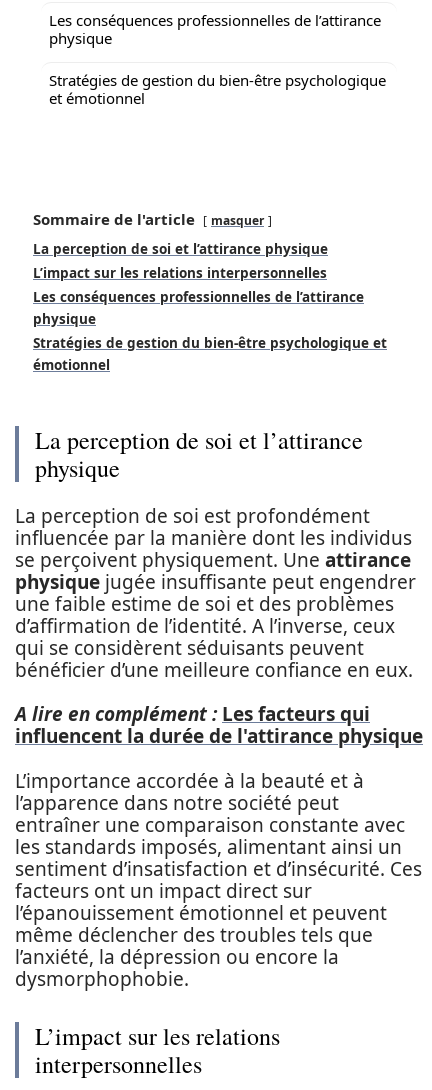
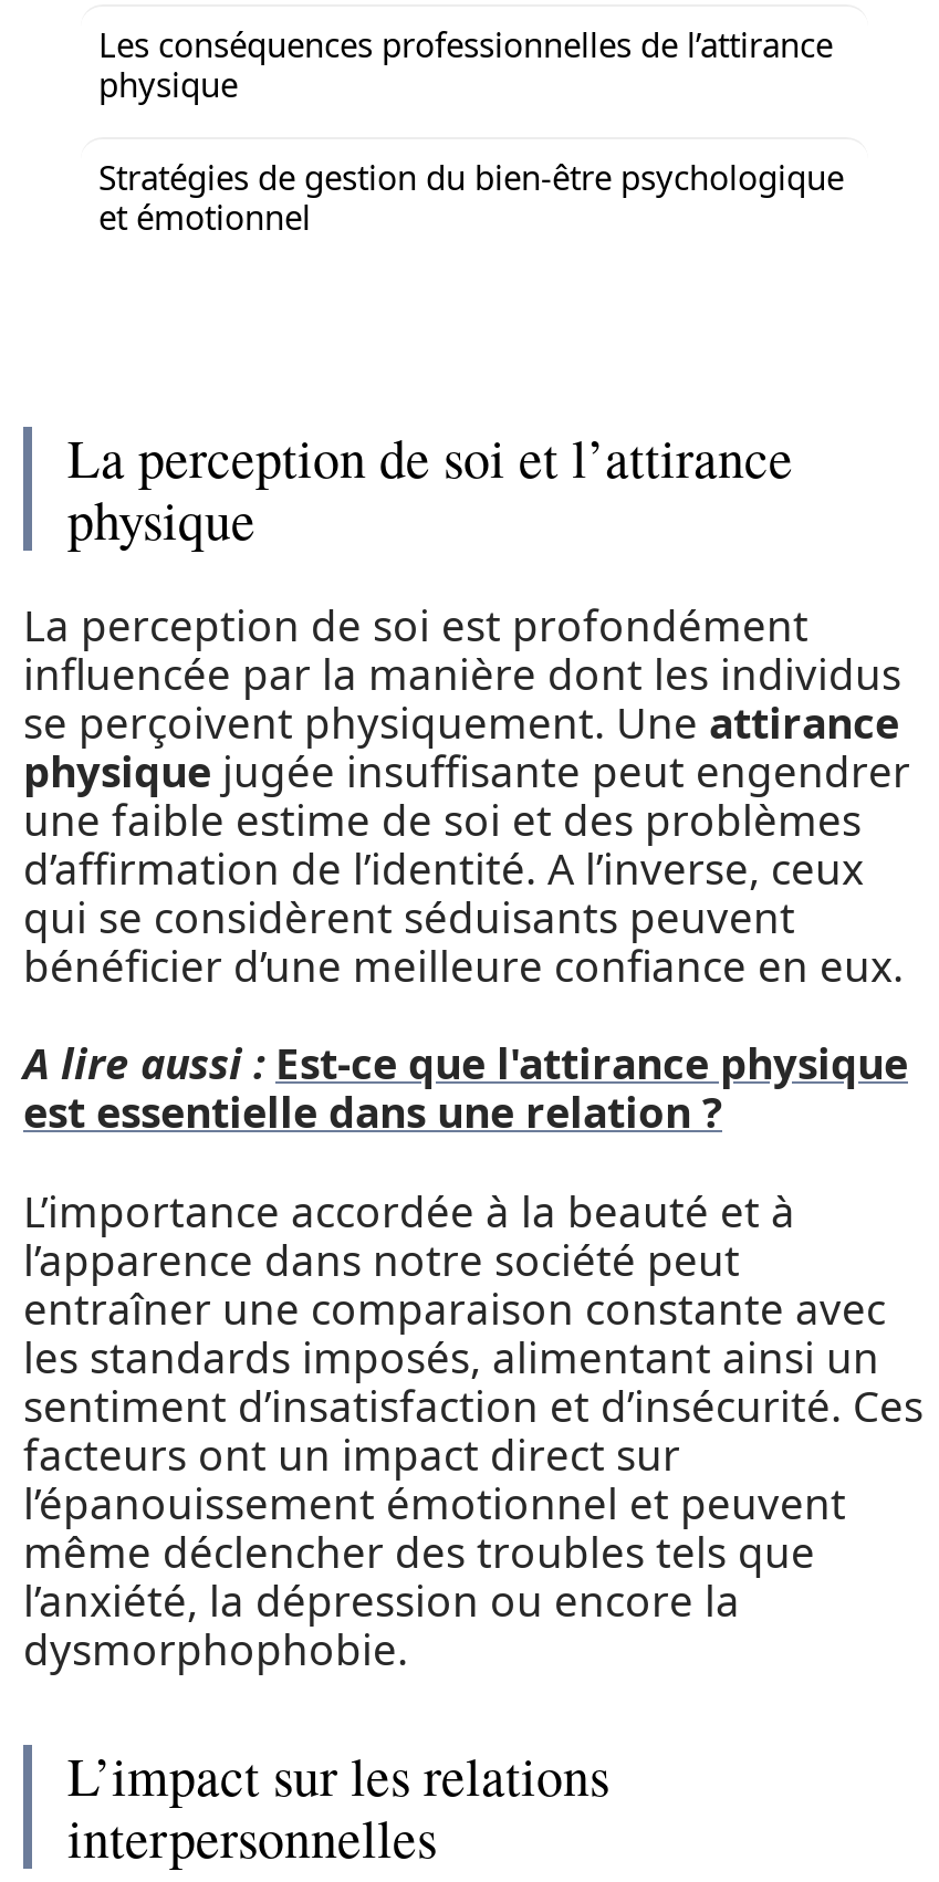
- Sommaire de l'article
- masquer
- La perception de soi et l’attirance physique
- L’impact sur les relations interpersonnelles
- Les conséquences professionnelles de l’attirance
- physique
- Stratégies de gestion du bien-être psychologique et
- émotionnel

- A lire en complément : Les facteurs qui
- influencent la durée de l'attirance physique
+ A lire aussi : Est-ce que l'attirance physique
+ est essentielle dans une relation ?
